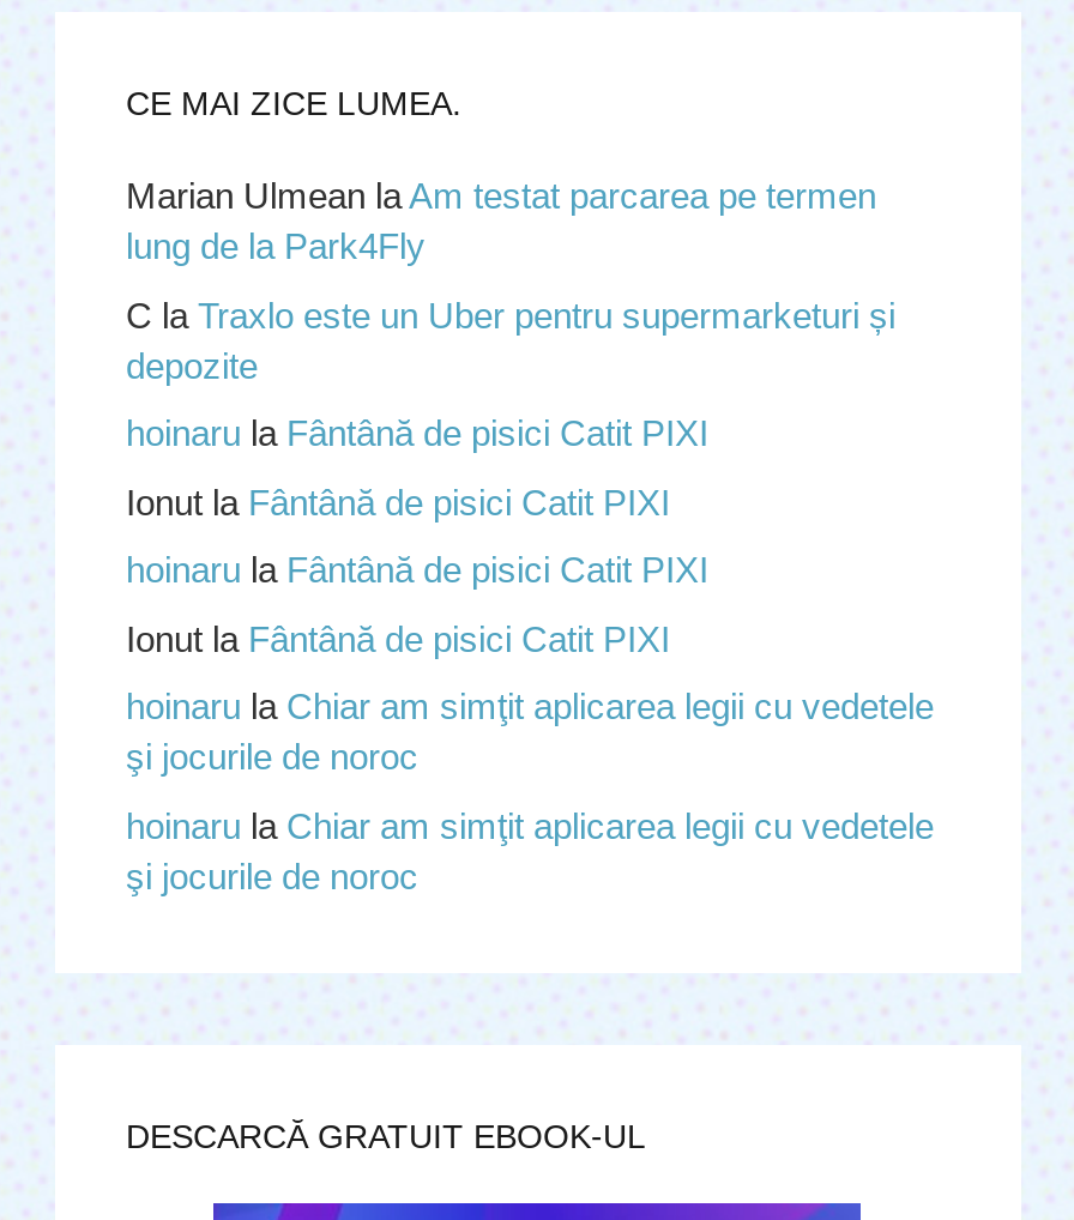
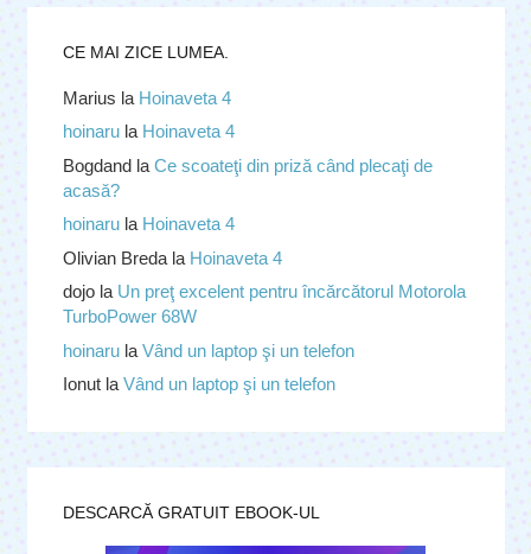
- Marian Ulmean laAm testat parcarea pe termen
- lung de la Park4Fly
+ Marius la Hoinaveta 4

- C la Traxlo este un Uber pentru supermarketuri și
- depozite
+ hoinaru la Hoinaveta 4

- hoinaru la Fântână de pisici Catit PIXI
+ Bogdand la Ce scoateţi din priză când plecaţi de
+ acasă?

- Ionut la Fântână de pisici Catit PIXI
+ hoinaru la Hoinaveta 4

- hoinaru la Fântână de pisici Catit PIXI
+ Olivian Breda la Hoinaveta 4

- Ionut la Fântână de pisici Catit PIXI
+ dojo la Un preţ excelent pentru încărcătorul Motorola
+ TurboPower 68W

- hoinaru la Chiar am simţit aplicarea legii cu vedetele
- şi jocurile de noroc
+ hoinaru la Vând un laptop şi un telefon

- hoinaru la Chiar am simţit aplicarea legii cu vedetele
- şi jocurile de noroc
+ Ionut la Vând un laptop şi un telefon
